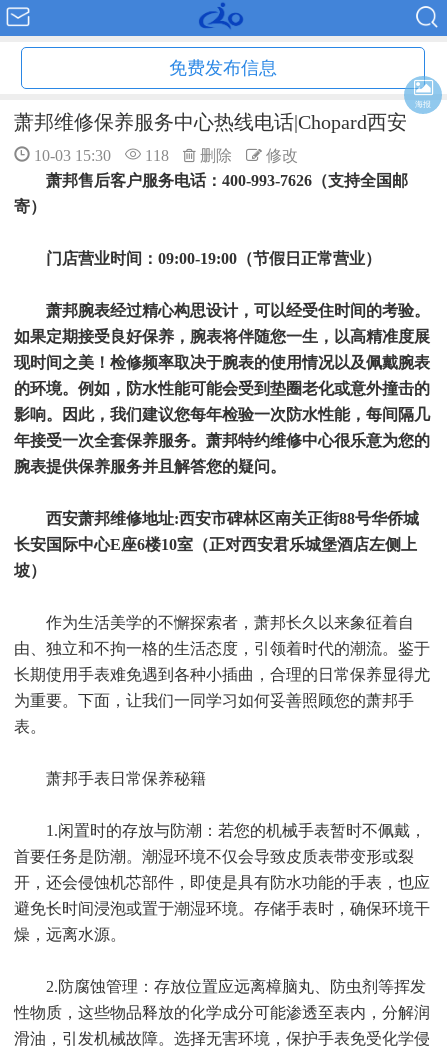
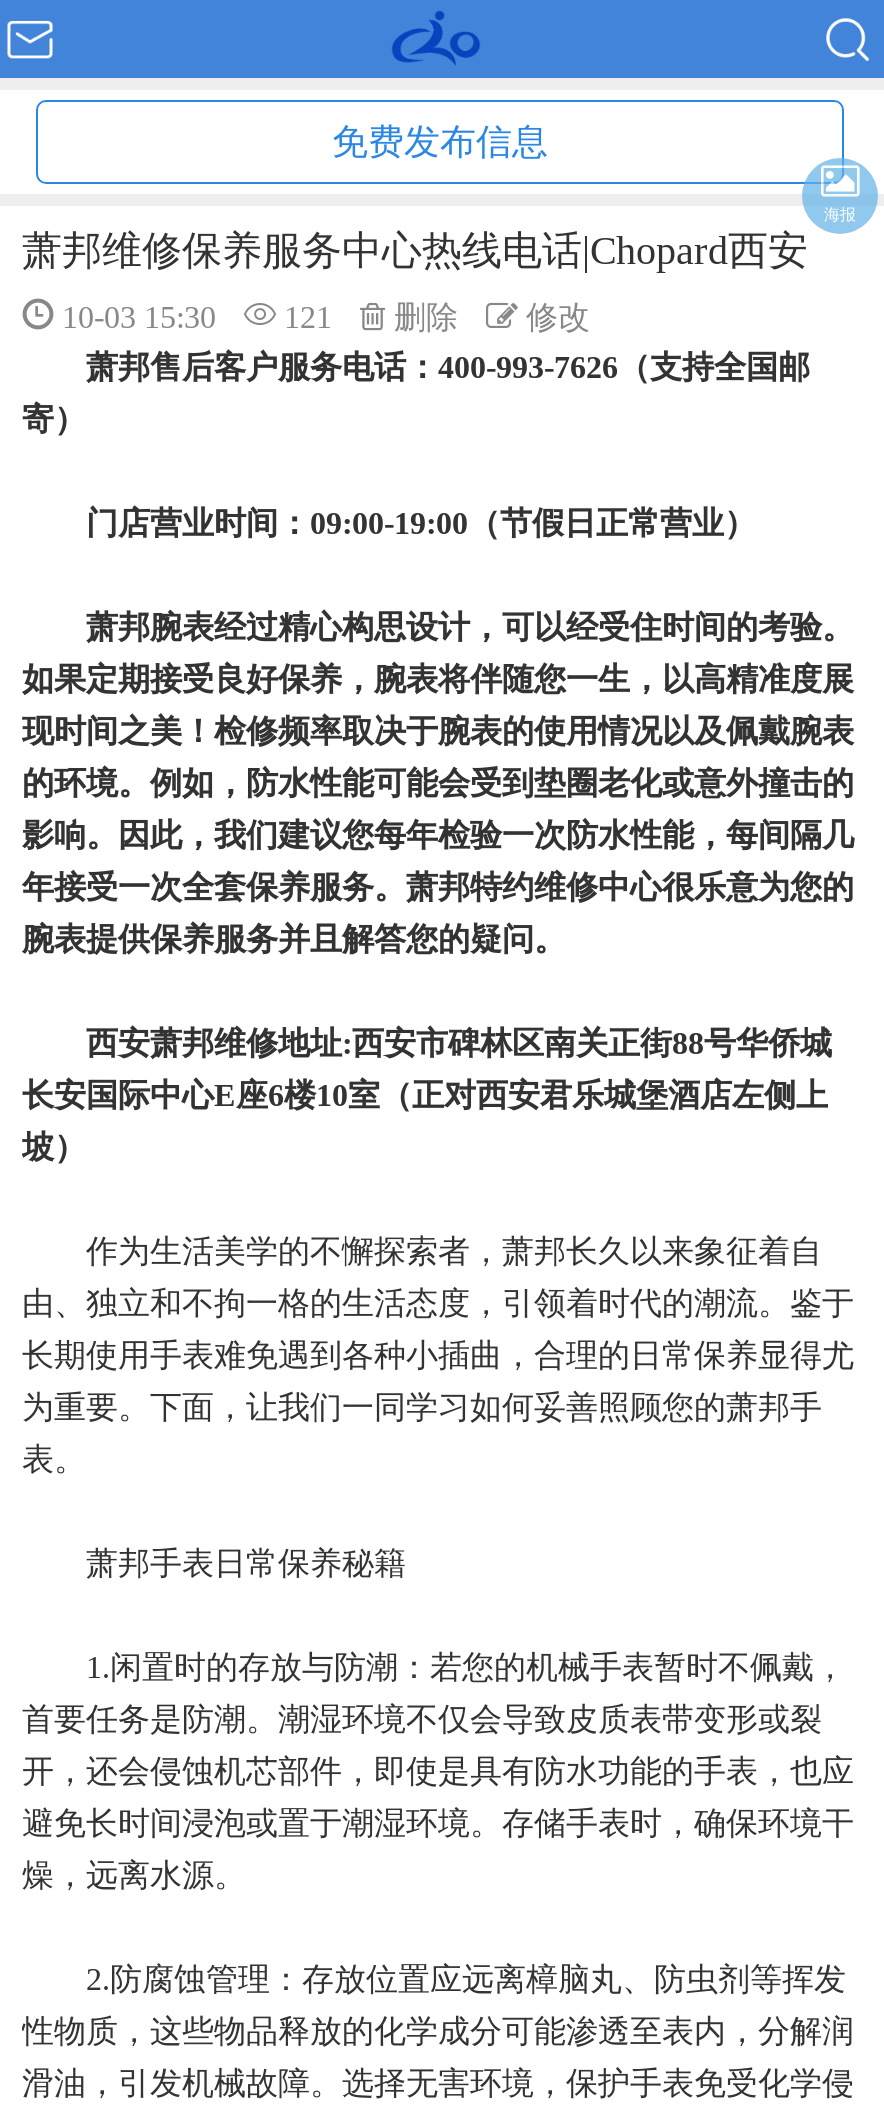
- 10-03 15:30 118 删除 修改
+ 10-03 15:30 121 删除 修改
